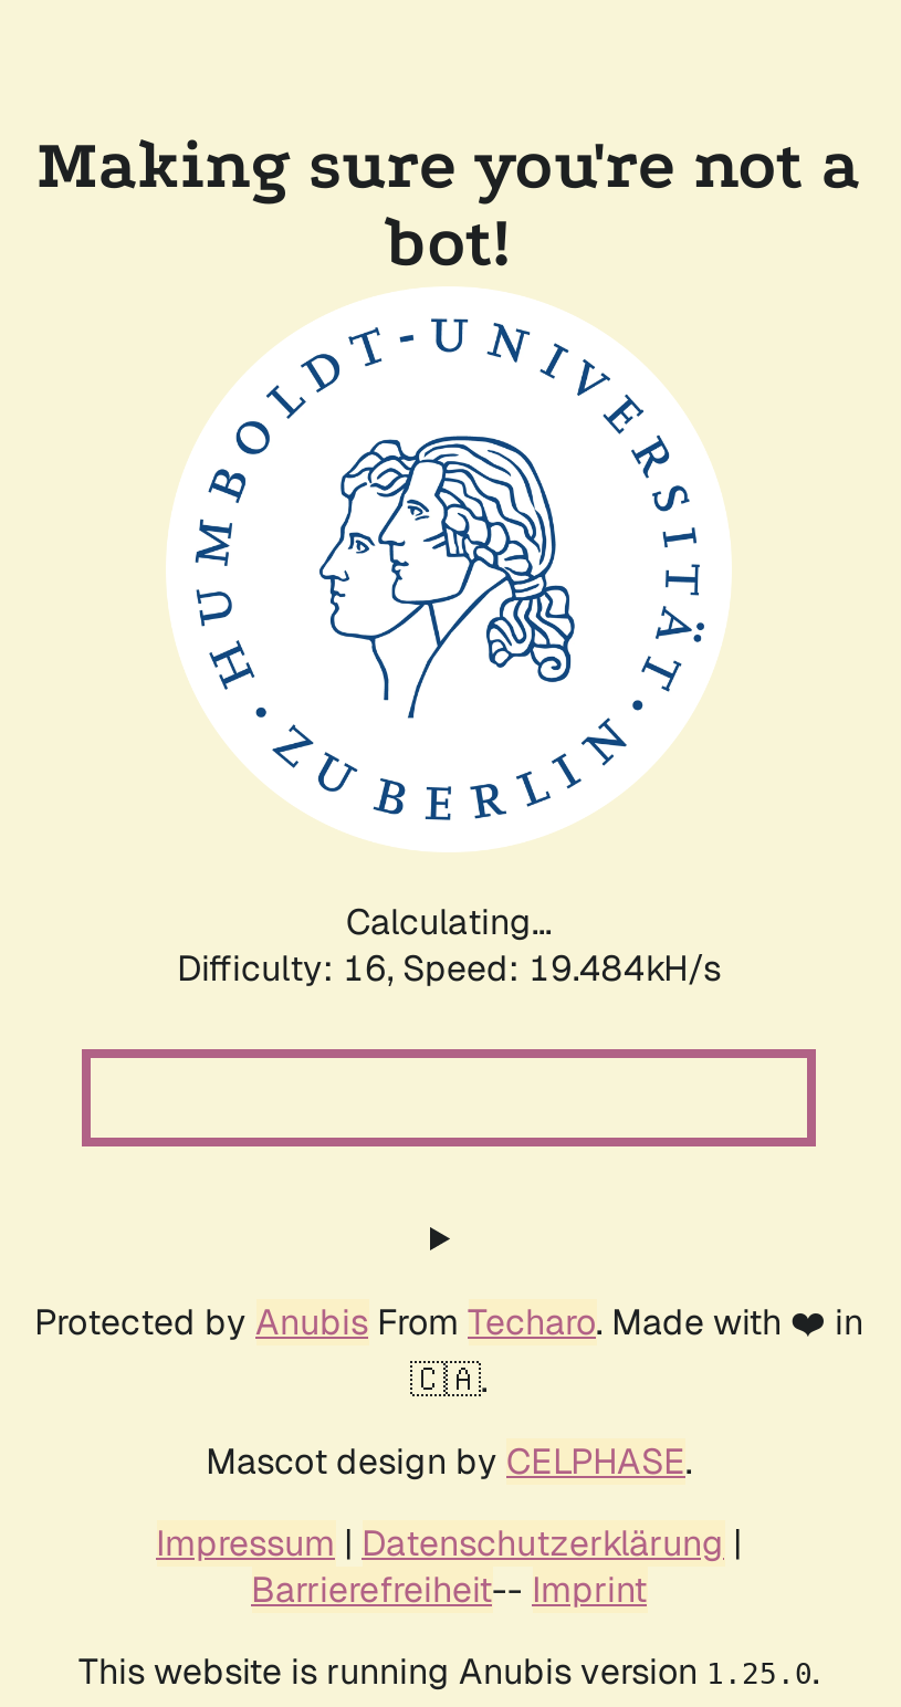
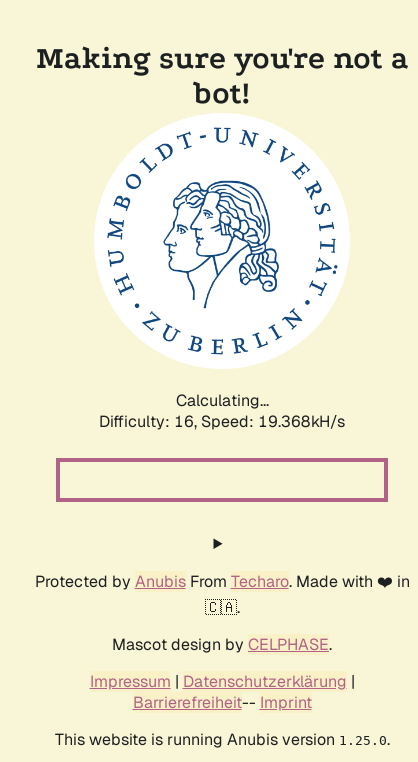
- Difficulty: 16, Speed: 19.484kH/s
+ Difficulty: 16, Speed: 19.368kH/s
